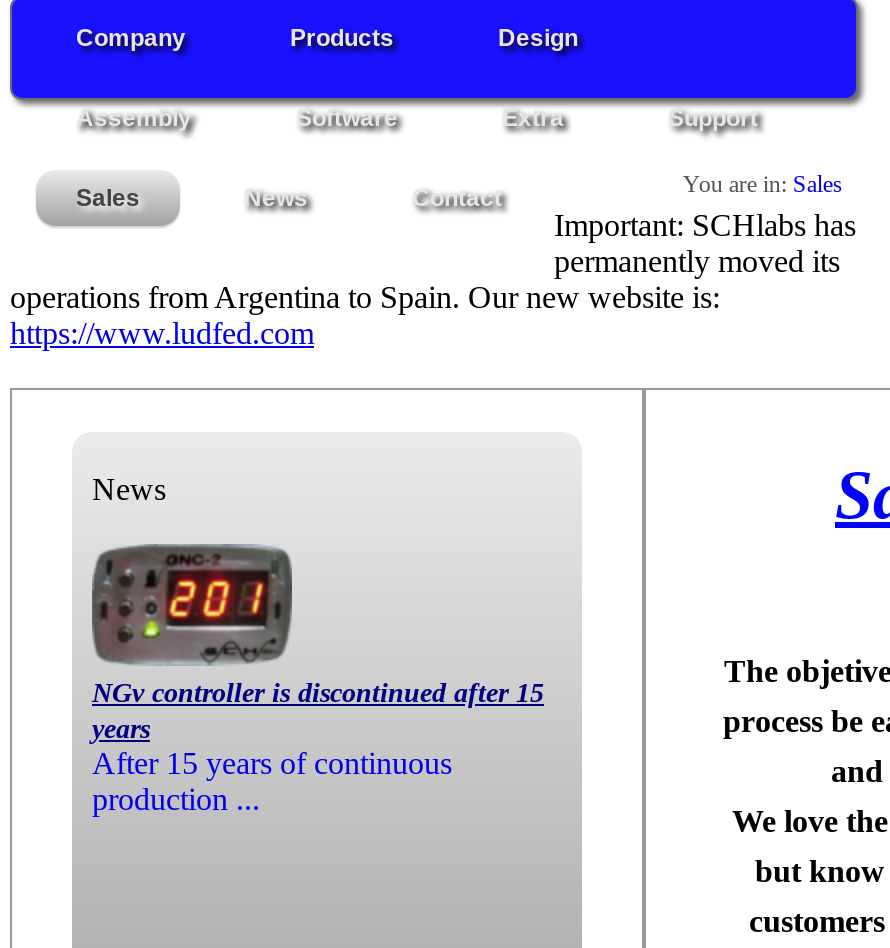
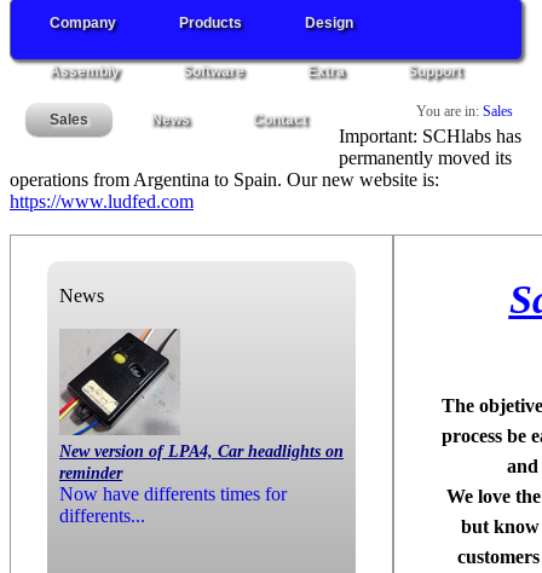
- [image]
- NGv controller is discontinued after 15
- years
- After 15 years of continuous
- production ...
+ [image]
+ New version of LPA4, Car headlights on
+ reminder
+ Now have differents times for
+ differents...
